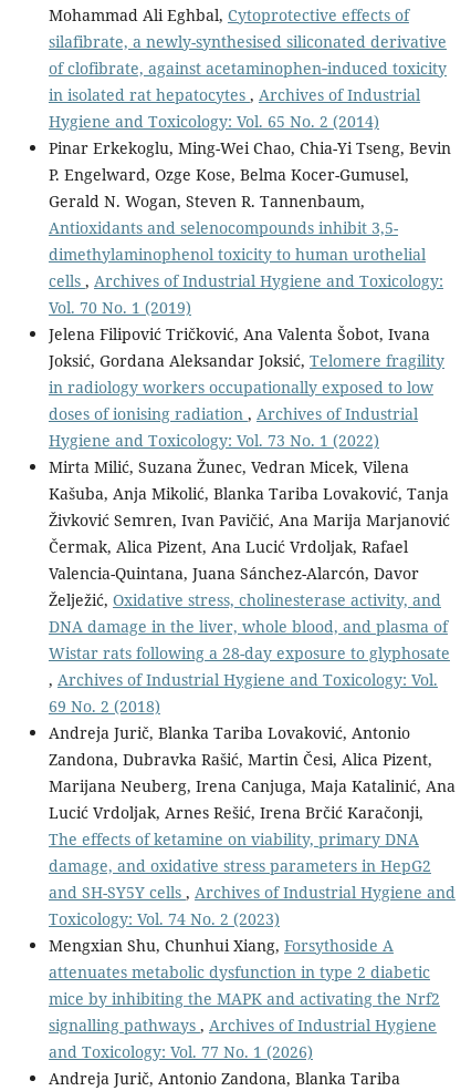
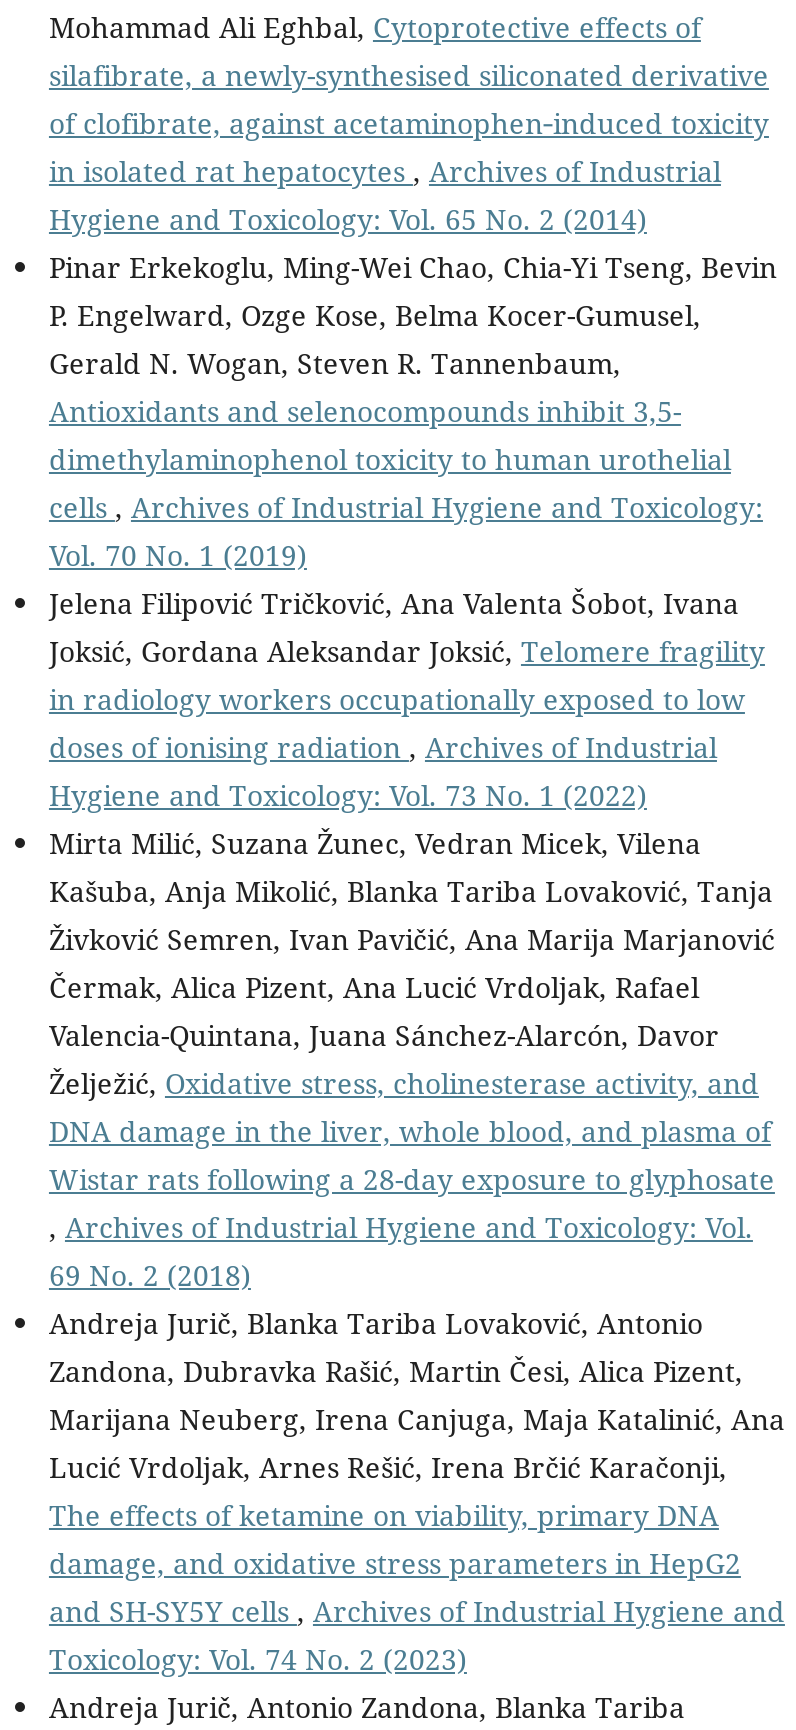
- Mengxian Shu, Chunhui Xiang, Forsythoside A
- attenuates metabolic dysfunction in type 2 diabetic
- mice by inhibiting the MAPK and activating the Nrf2
- signalling pathways, Archives of Industrial Hygiene
- and Toxicology: Vol. 77 No. 1 (2026)
